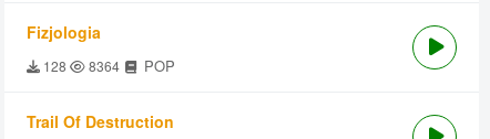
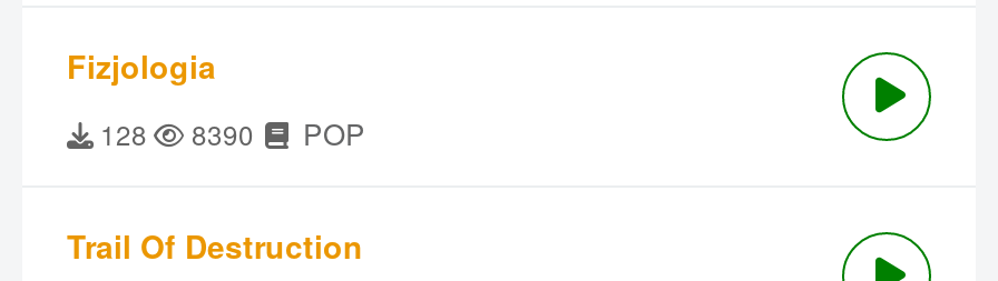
- 128 8364 POP
+ 128 8390 POP
